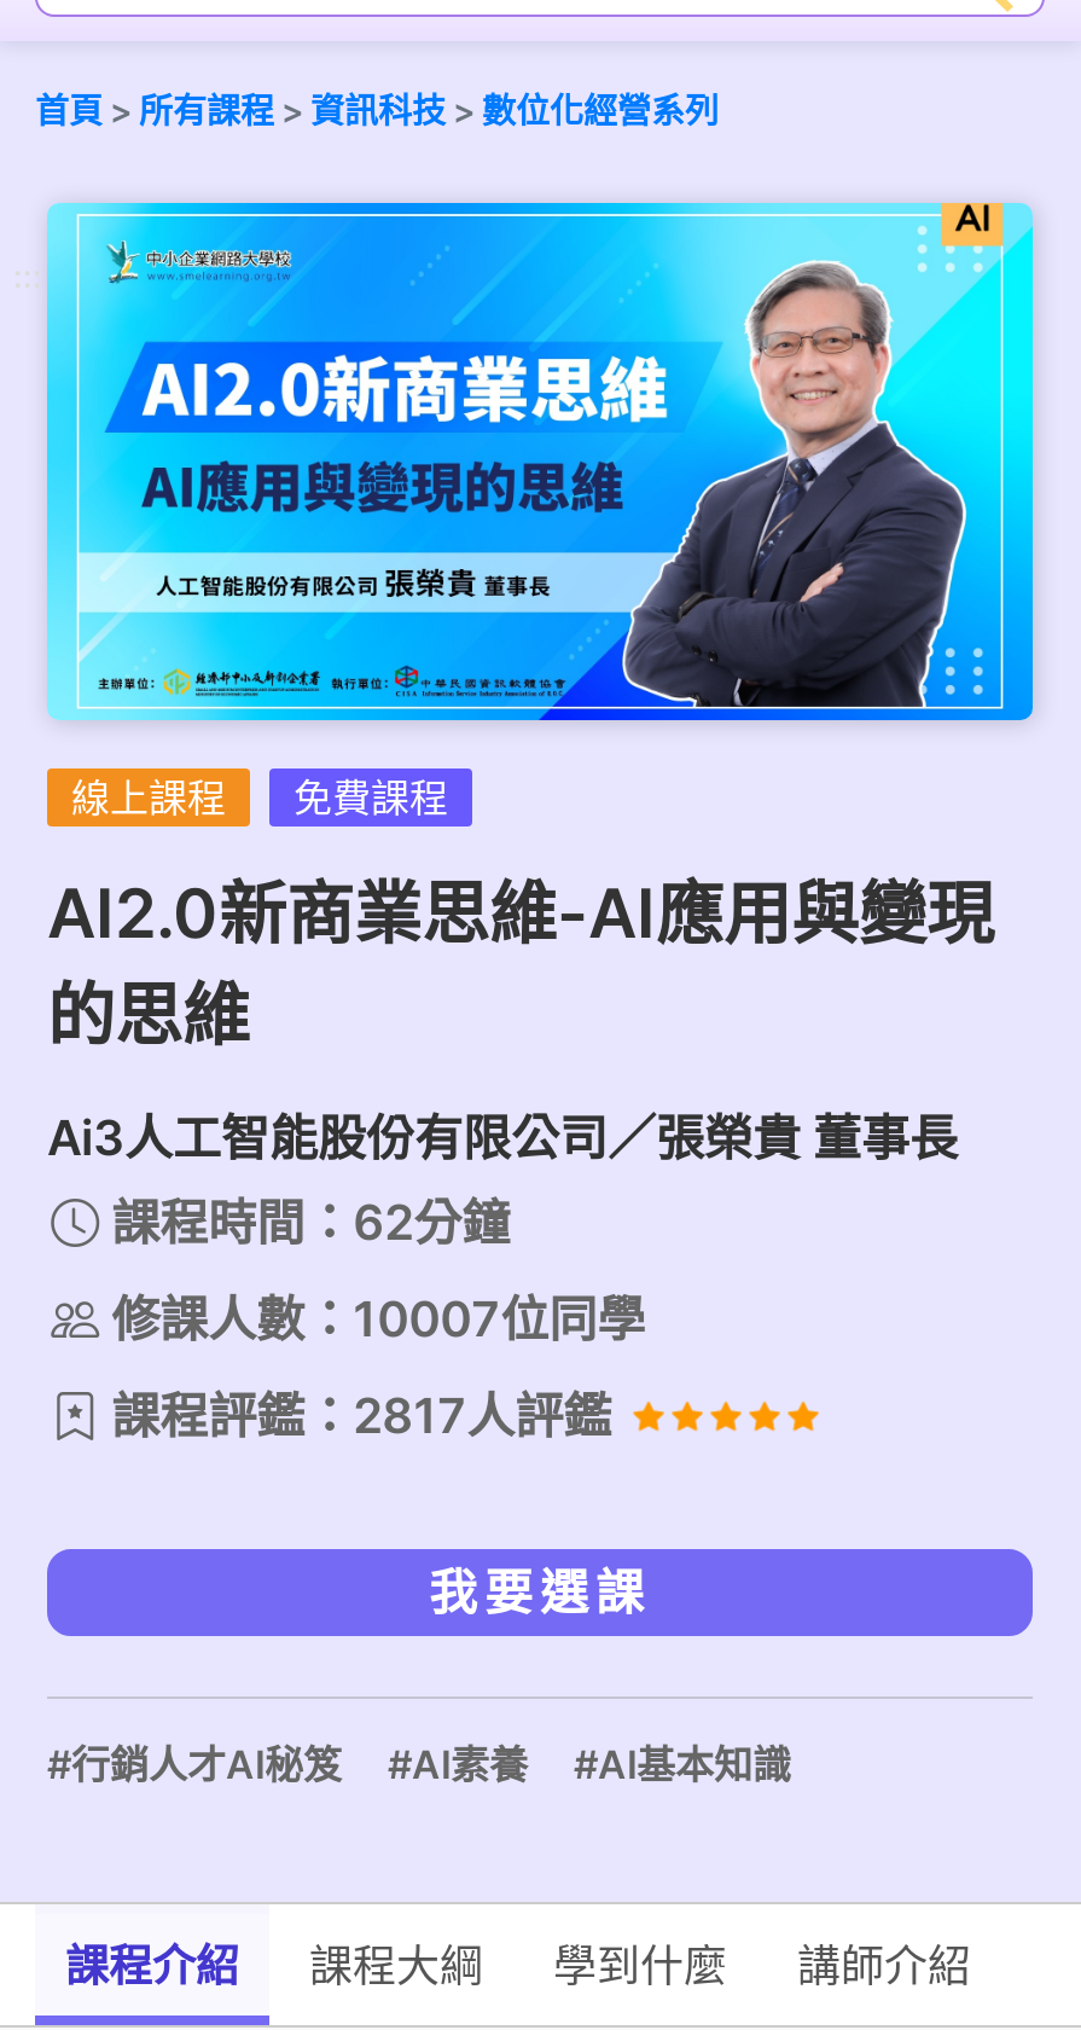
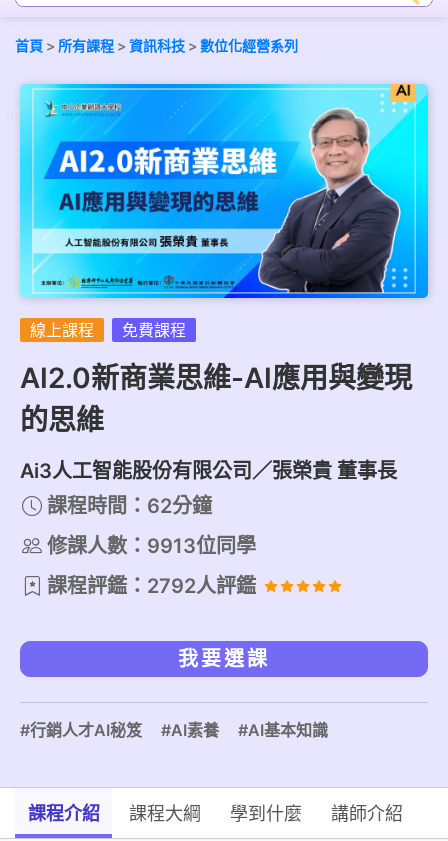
- 修課人數：10007位同學
+ 修課人數：9913位同學

- 課程評鑑：2817人評鑑
+ 課程評鑑：2792人評鑑
